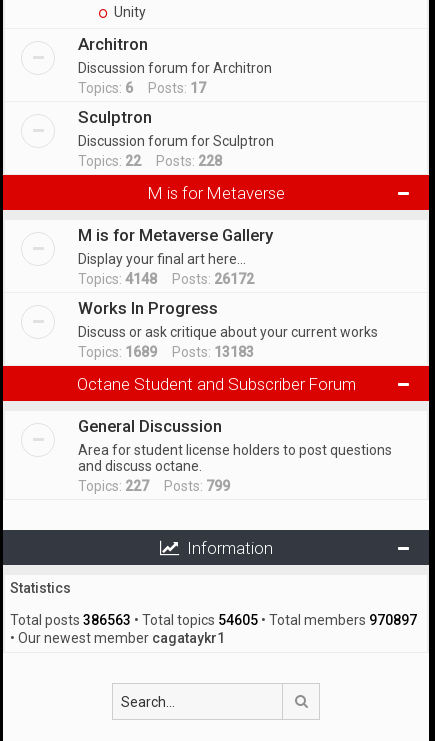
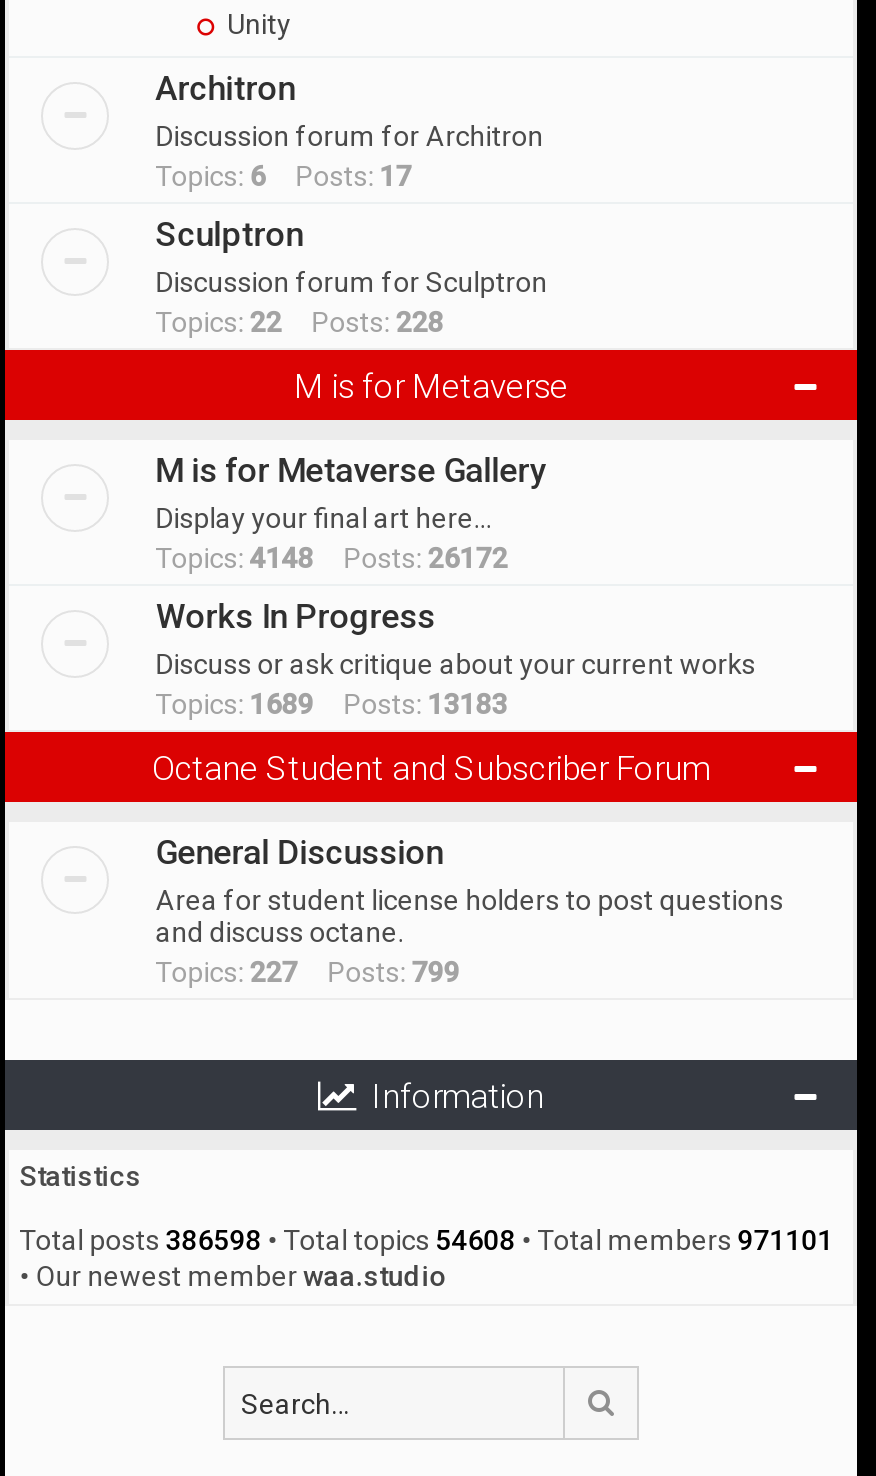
- Total posts 386563 • Total topics 54605 • Total members 970897
+ Total posts 386598 • Total topics 54608 • Total members 971101

- • Our newest member cagataykr1
+ • Our newest member waa.studio
